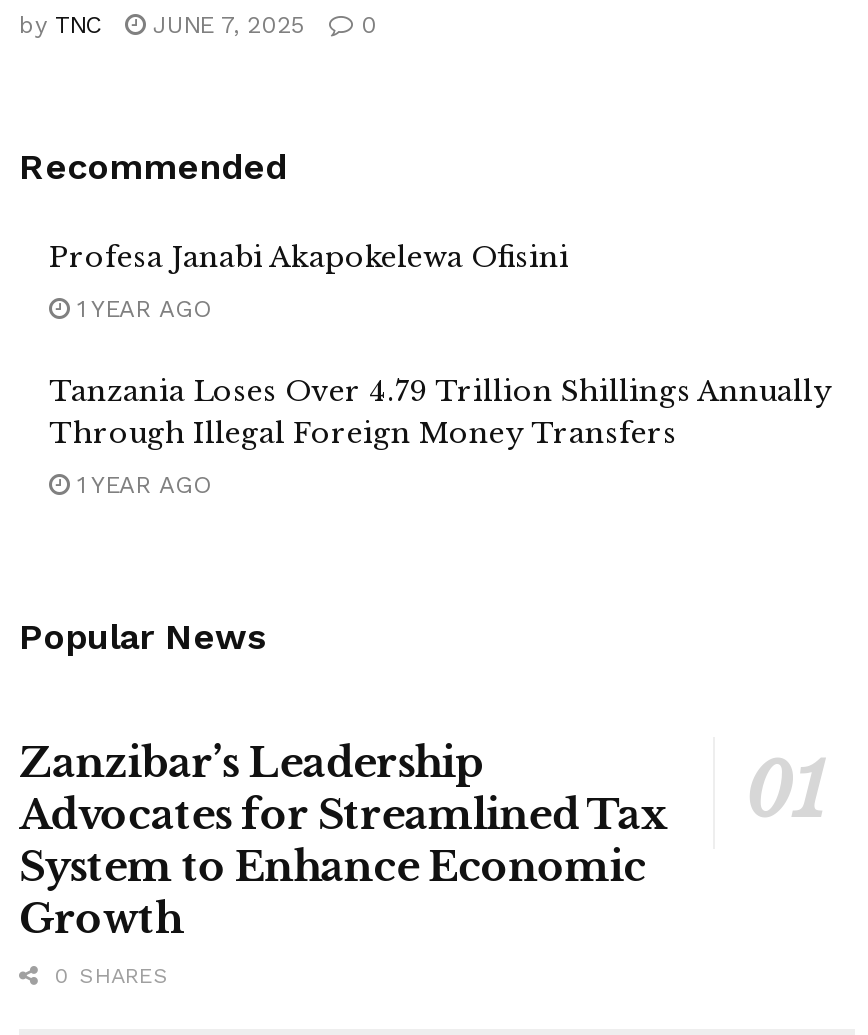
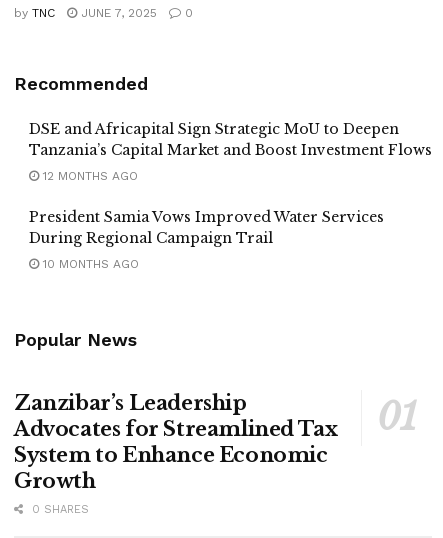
- Profesa Janabi Akapokelewa Ofisini
+ DSE and Africapital Sign Strategic MoU to Deepen
+ Tanzania’s Capital Market and Boost Investment Flows

- 1 YEAR AGO
+ 12 MONTHS AGO

- Tanzania Loses Over 4.79 Trillion Shillings Annually
- Through Illegal Foreign Money Transfers
+ President Samia Vows Improved Water Services
+ During Regional Campaign Trail

- 1 YEAR AGO
+ 10 MONTHS AGO
